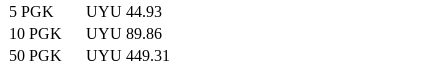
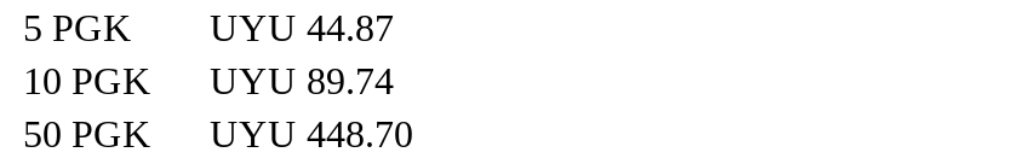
- 5 PGK UYU 44.93
+ 5 PGK UYU 44.87

- 10 PGK UYU 89.86
+ 10 PGK UYU 89.74

- 50 PGK UYU 449.31
+ 50 PGK UYU 448.70
